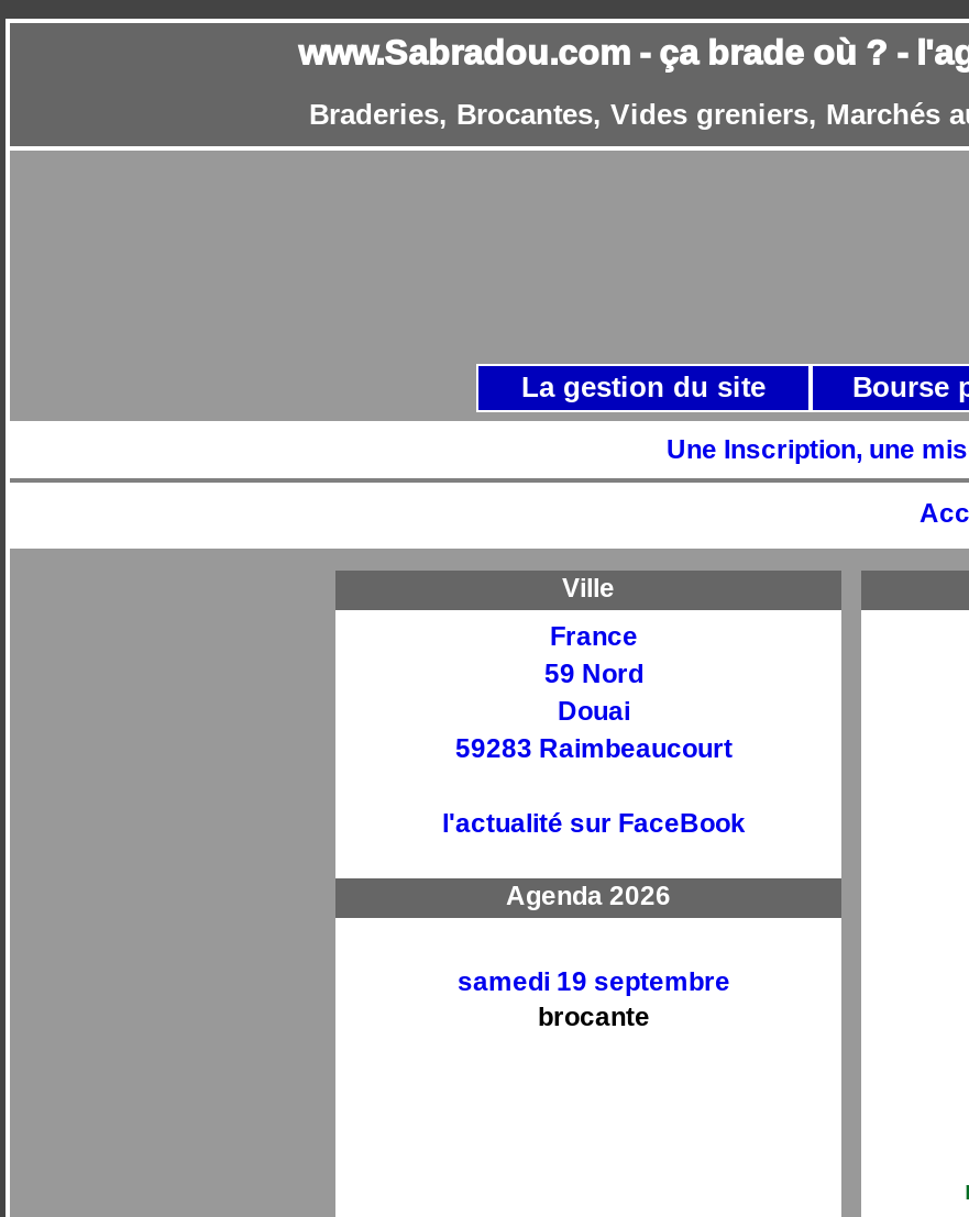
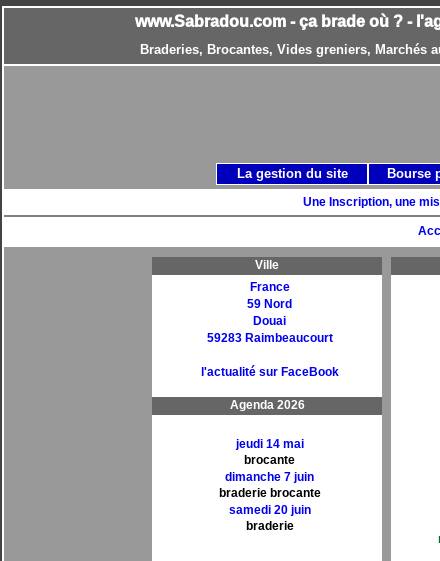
- samedi 19 septembre
+ jeudi 14 mai

+ dimanche 7 juin
+ braderie brocante
+ samedi 20 juin
+ braderie
